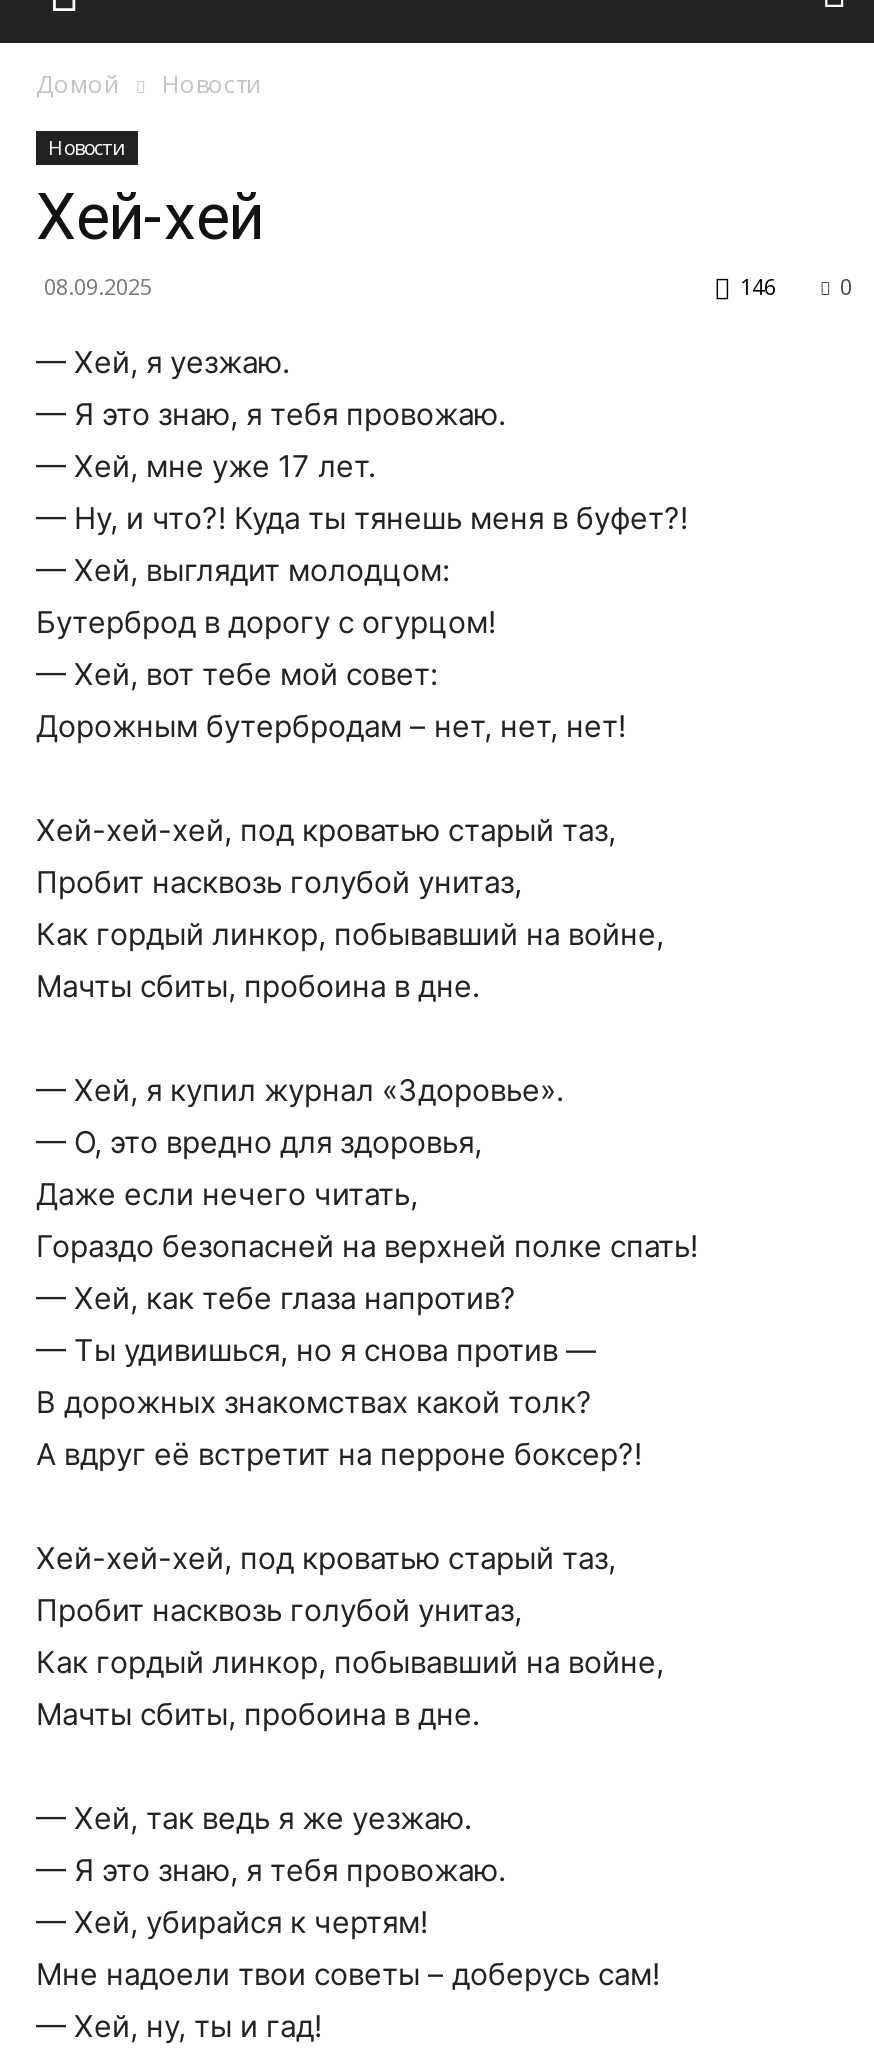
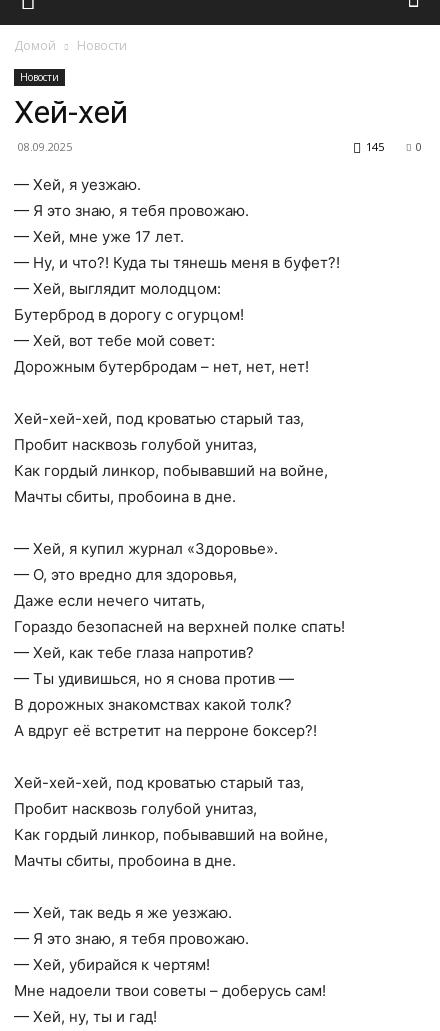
- 146
+ 145
